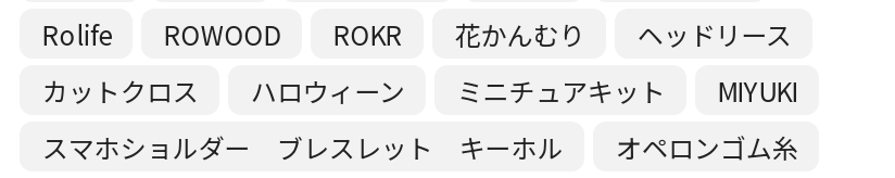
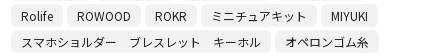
- 花かんむり
- ヘッドリース
- カットクロス
- ハロウィーン
